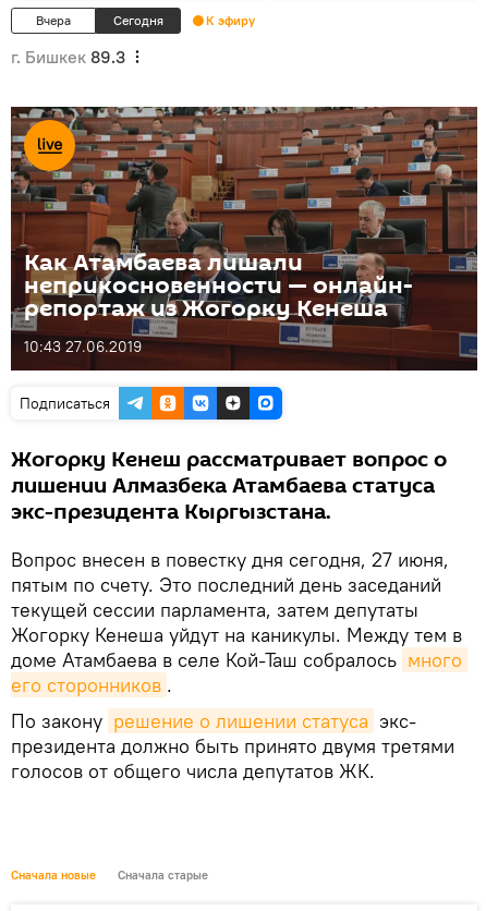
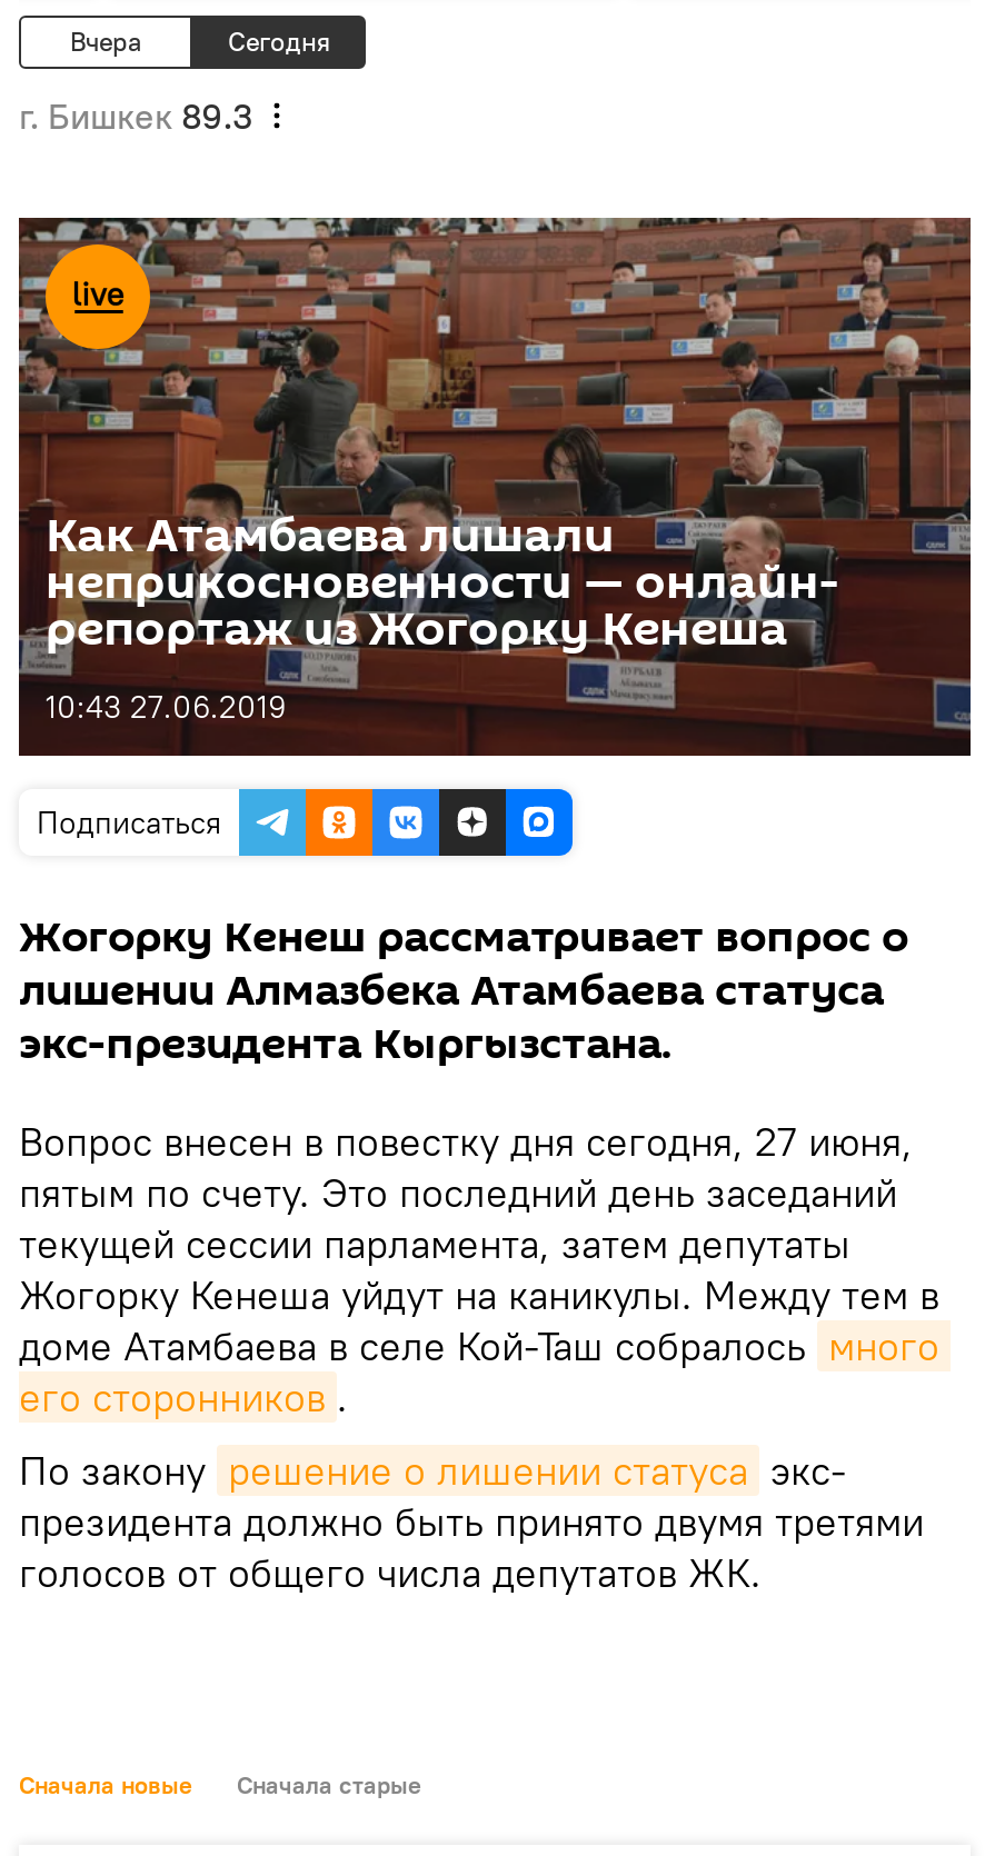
- К эфиру
